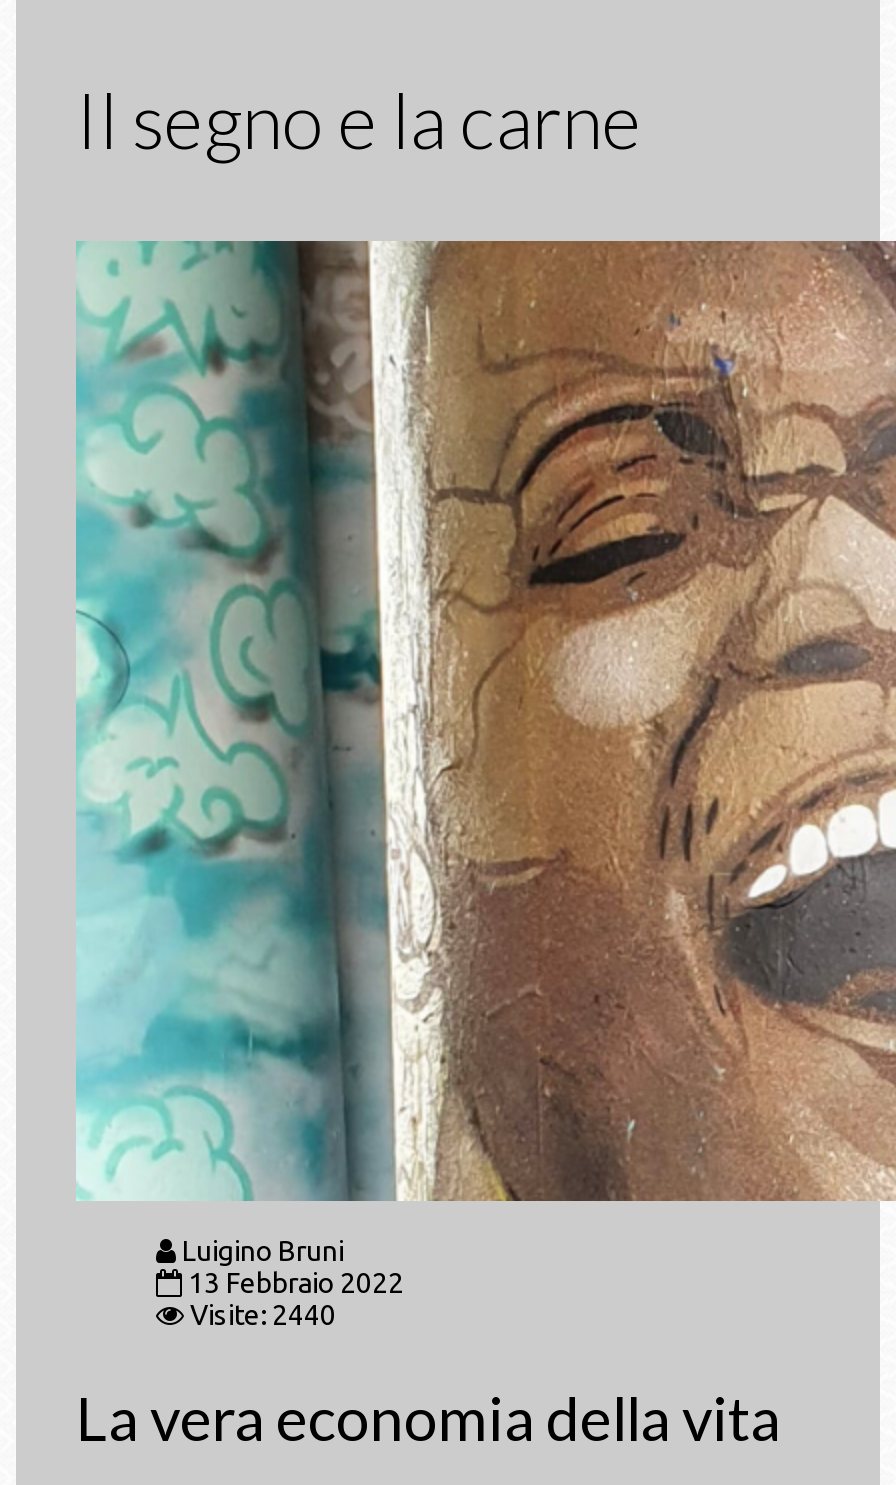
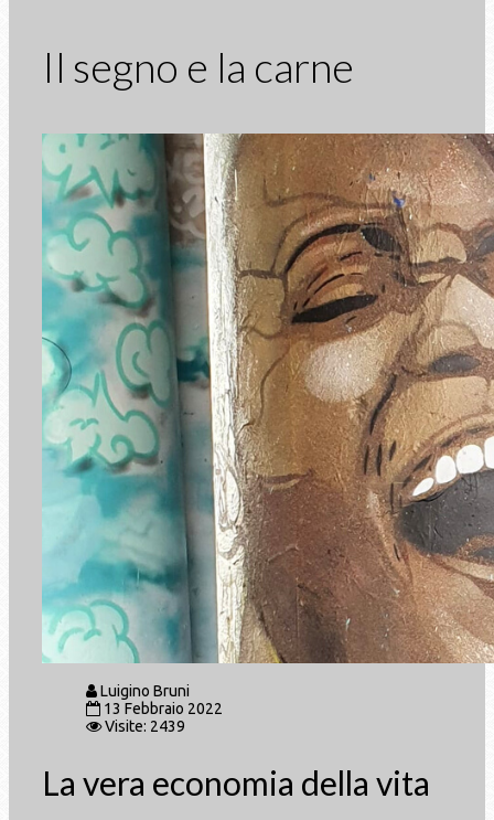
- Visite: 2440
+ Visite: 2439
